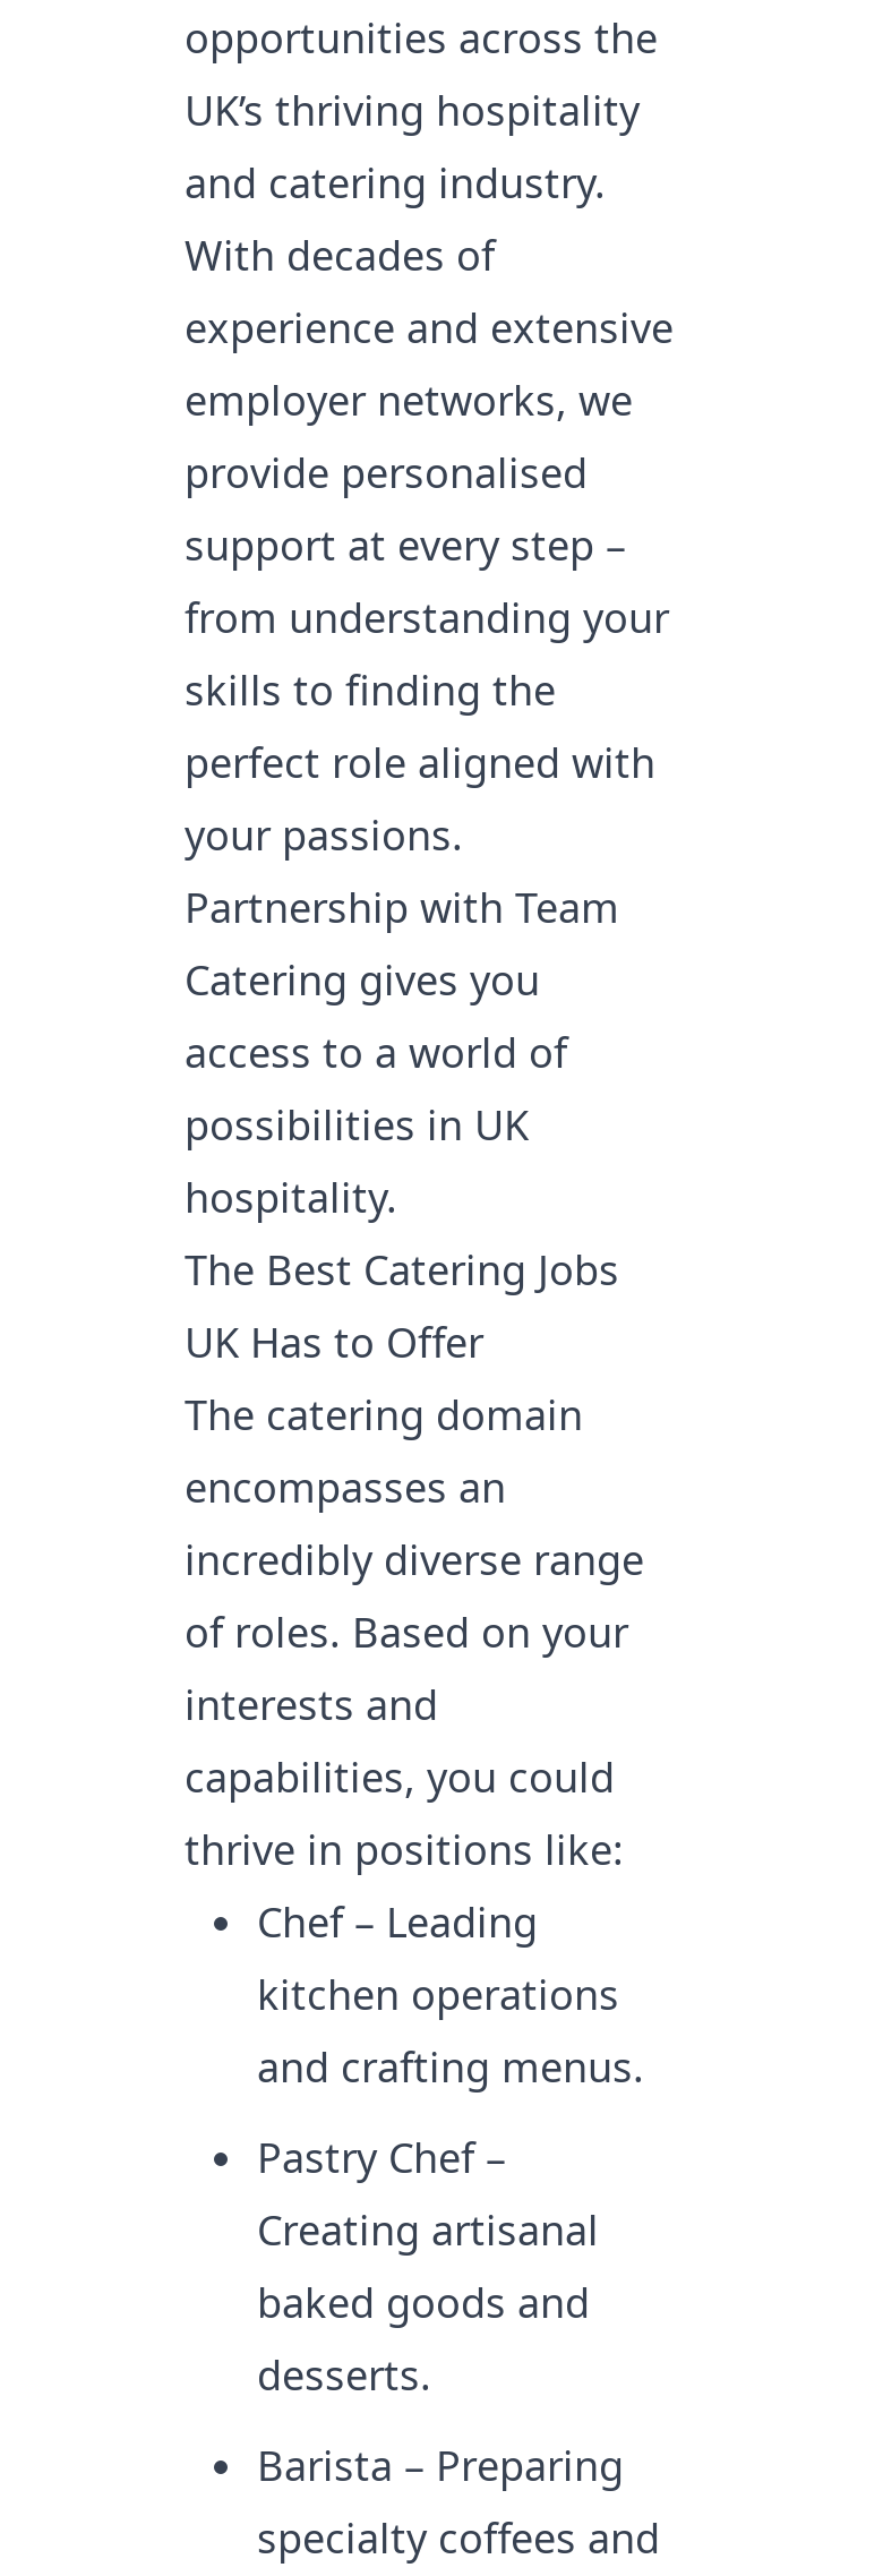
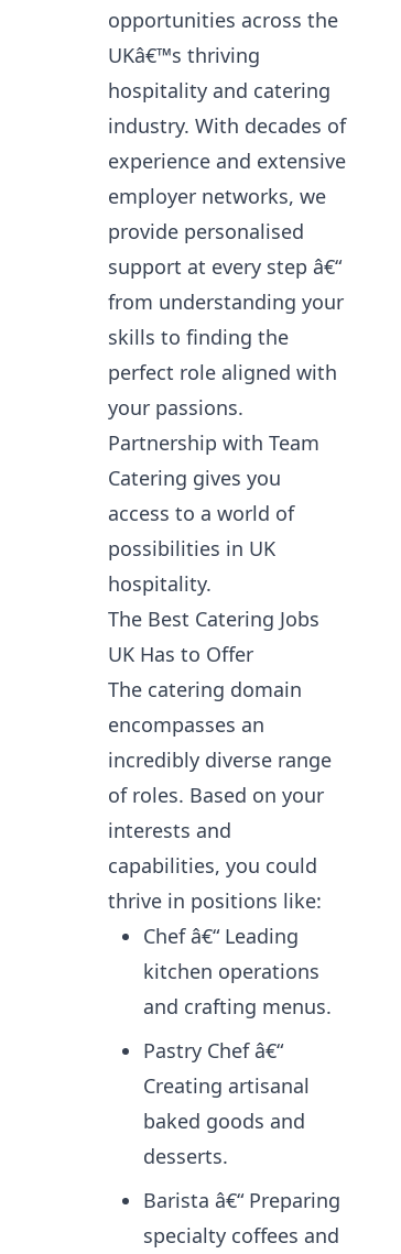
- UK’s thriving hospitality
- and catering industry.
- With decades of
+ UKâ€™s thriving
+ hospitality and catering
+ industry. With decades of

- support at every step –
+ support at every step â€“

- Chef – Leading
+ Chef â€“ Leading

- Pastry Chef –
+ Pastry Chef â€“

- Barista – Preparing
+ Barista â€“ Preparing
